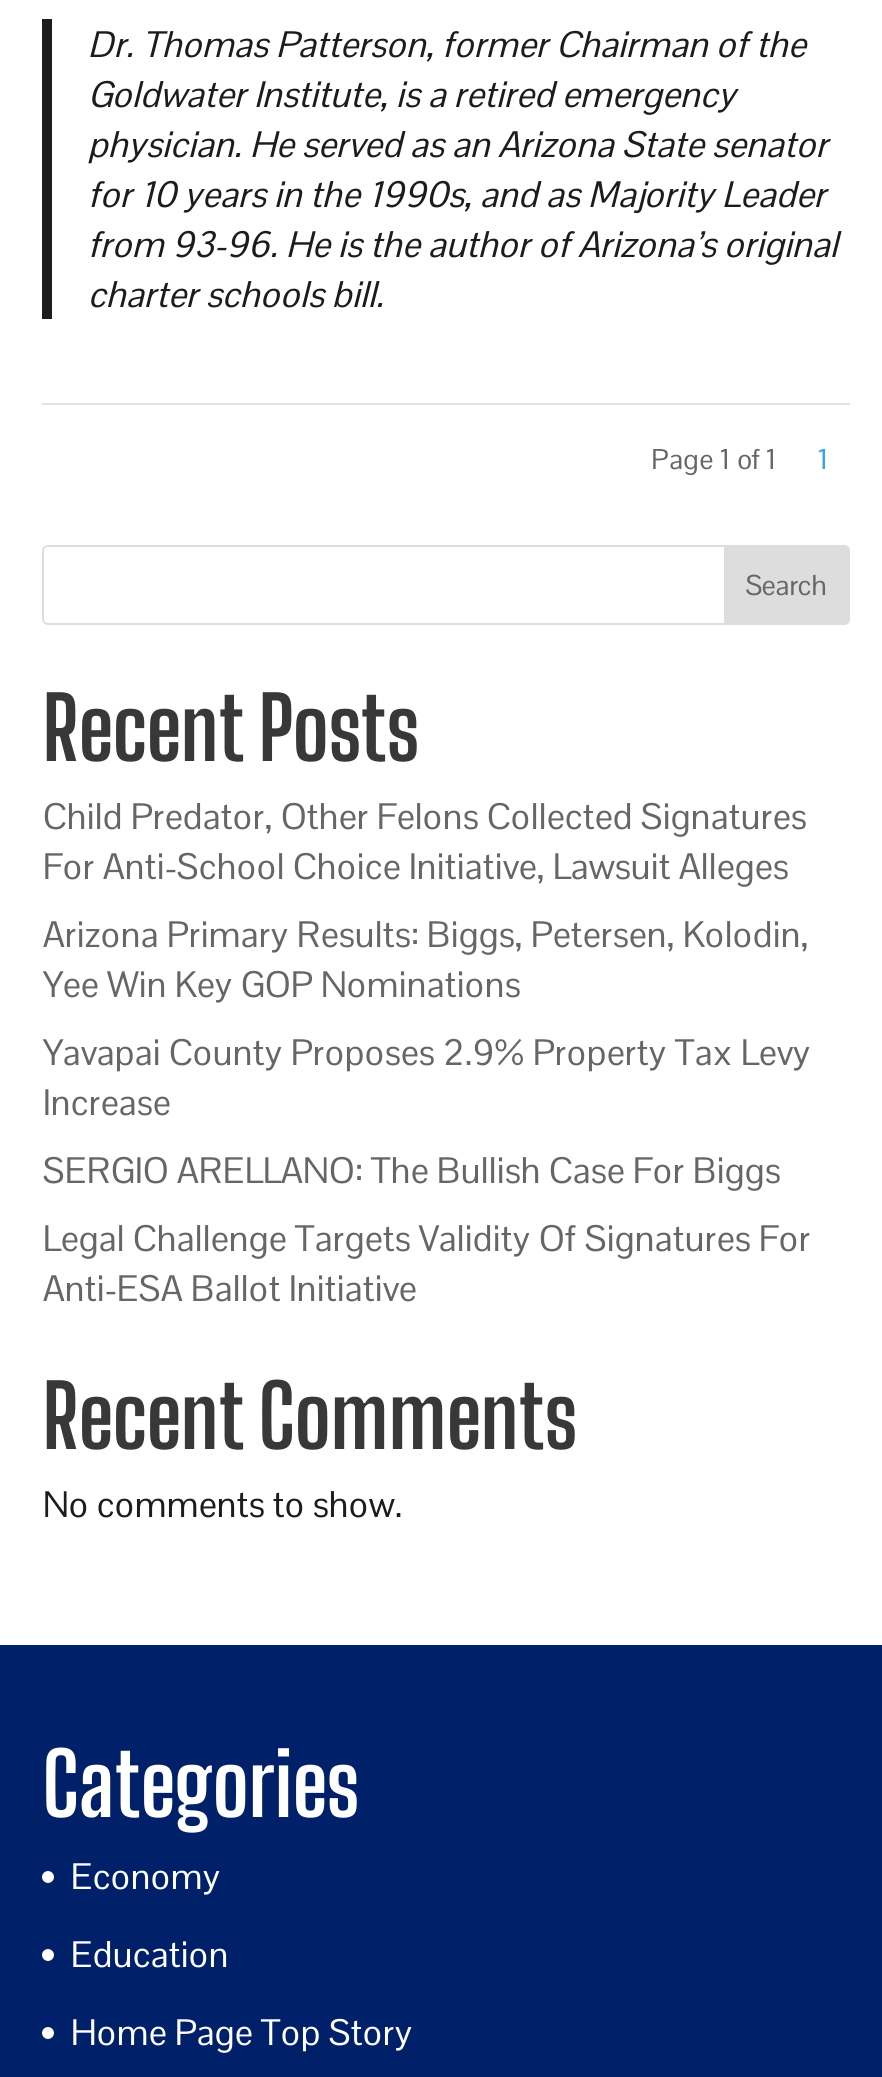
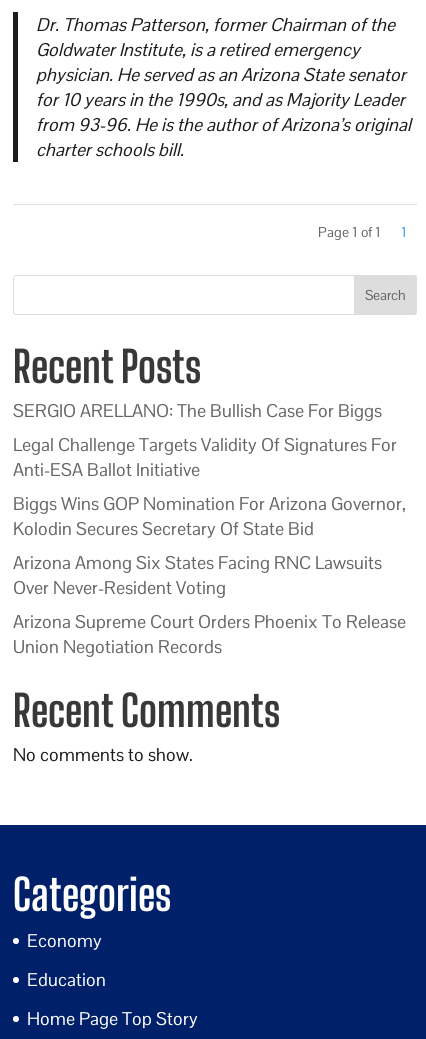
- Child Predator, Other Felons Collected Signatures
- For Anti-School Choice Initiative, Lawsuit Alleges
- Arizona Primary Results: Biggs, Petersen, Kolodin,
- Yee Win Key GOP Nominations
- Yavapai County Proposes 2.9% Property Tax Levy
- Increase

moved up: SERGIO ARELLANO: The Bullish Case For Biggs | Legal Challenge Targets Validity Of Signatures For | Anti-ESA Ballot Initiative

+ Biggs Wins GOP Nomination For Arizona Governor,
+ Kolodin Secures Secretary Of State Bid
+ Arizona Among Six States Facing RNC Lawsuits
+ Over Never-Resident Voting
+ Arizona Supreme Court Orders Phoenix To Release
+ Union Negotiation Records
